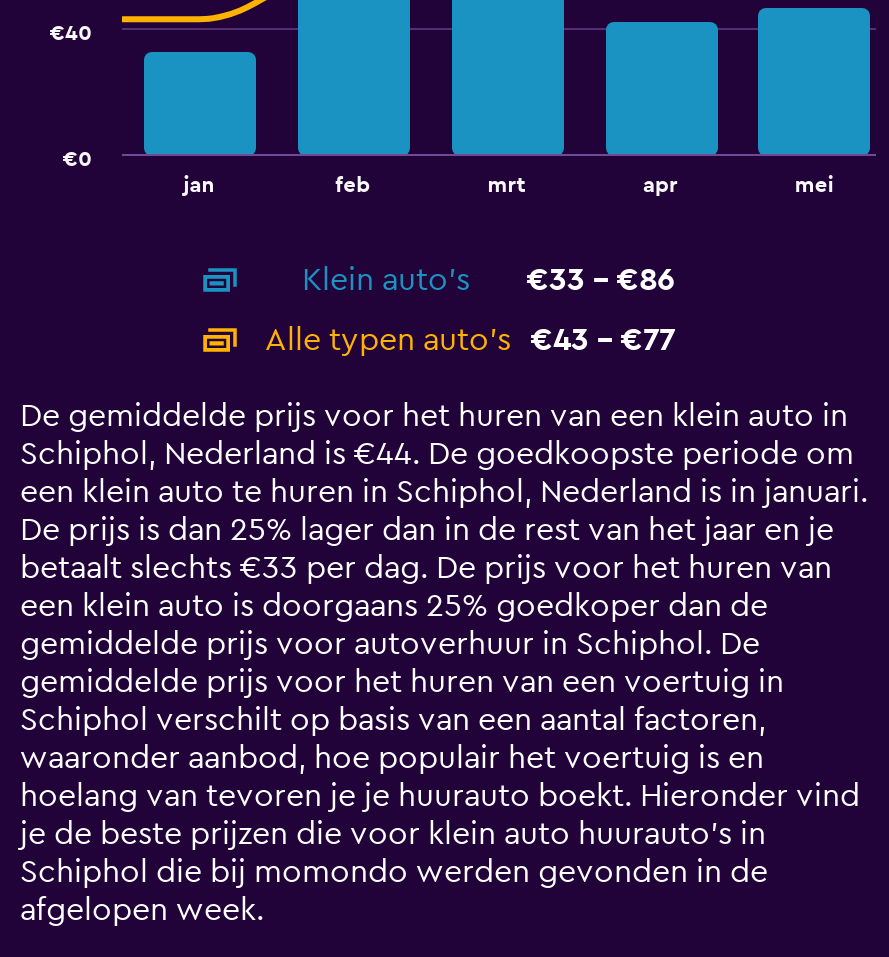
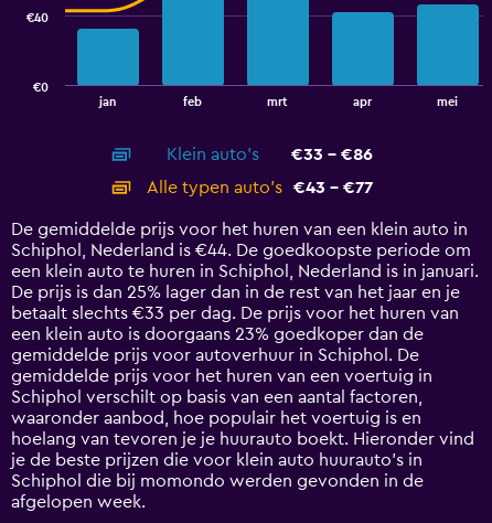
- een klein auto is doorgaans 25% goedkoper dan de
+ een klein auto is doorgaans 23% goedkoper dan de
